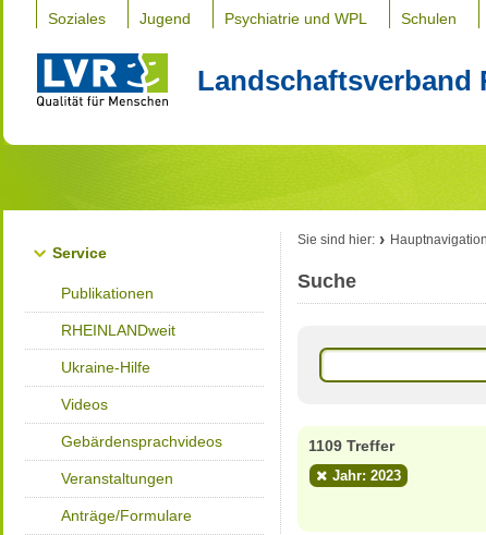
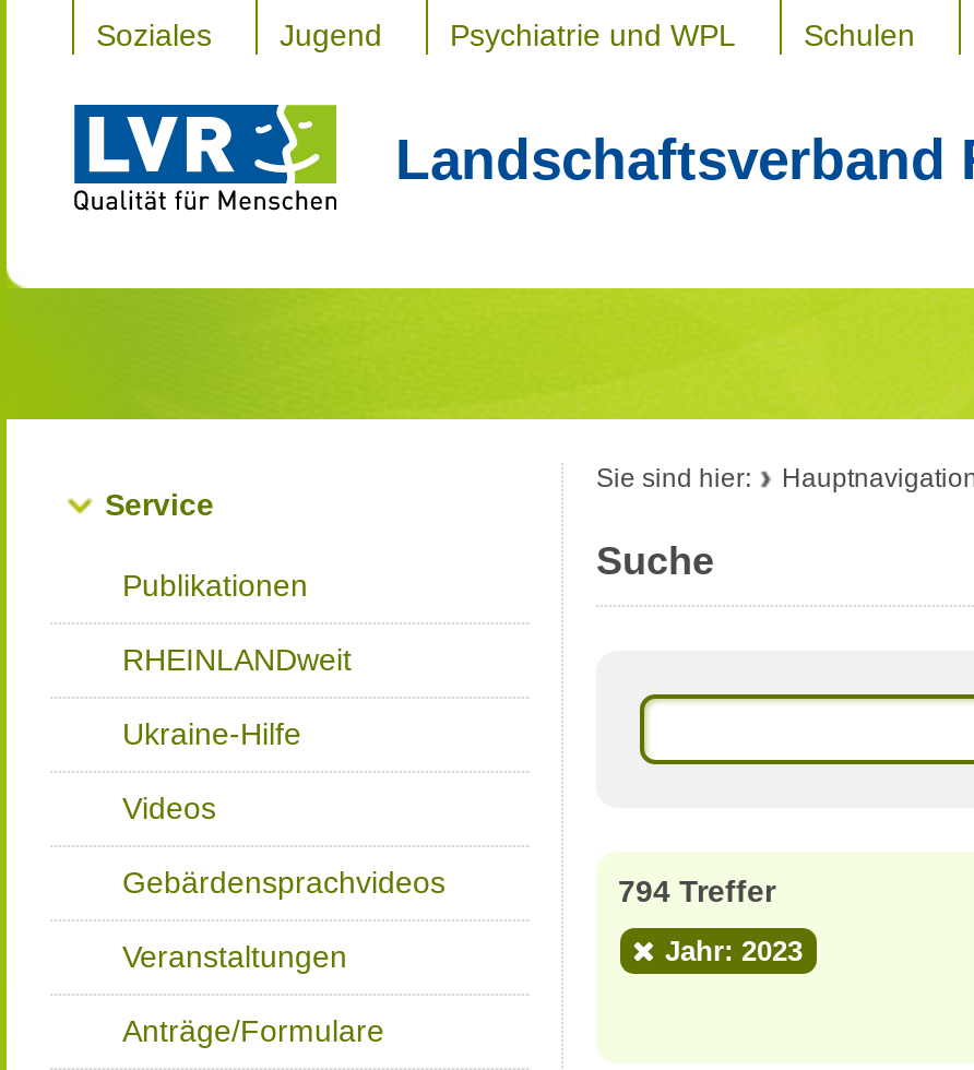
- 1109 Treffer
+ 794 Treffer
